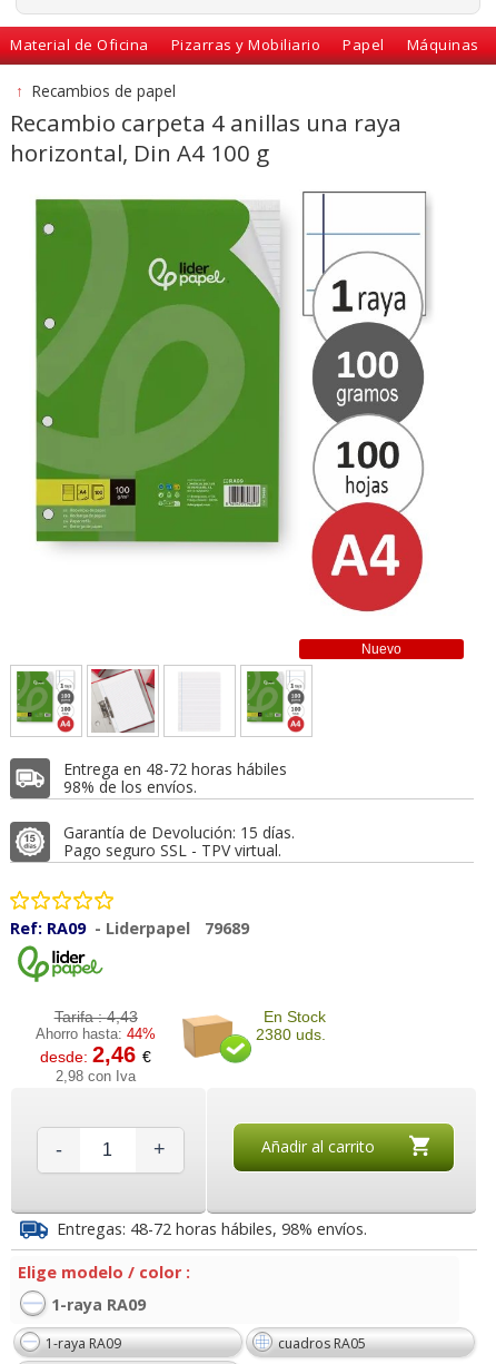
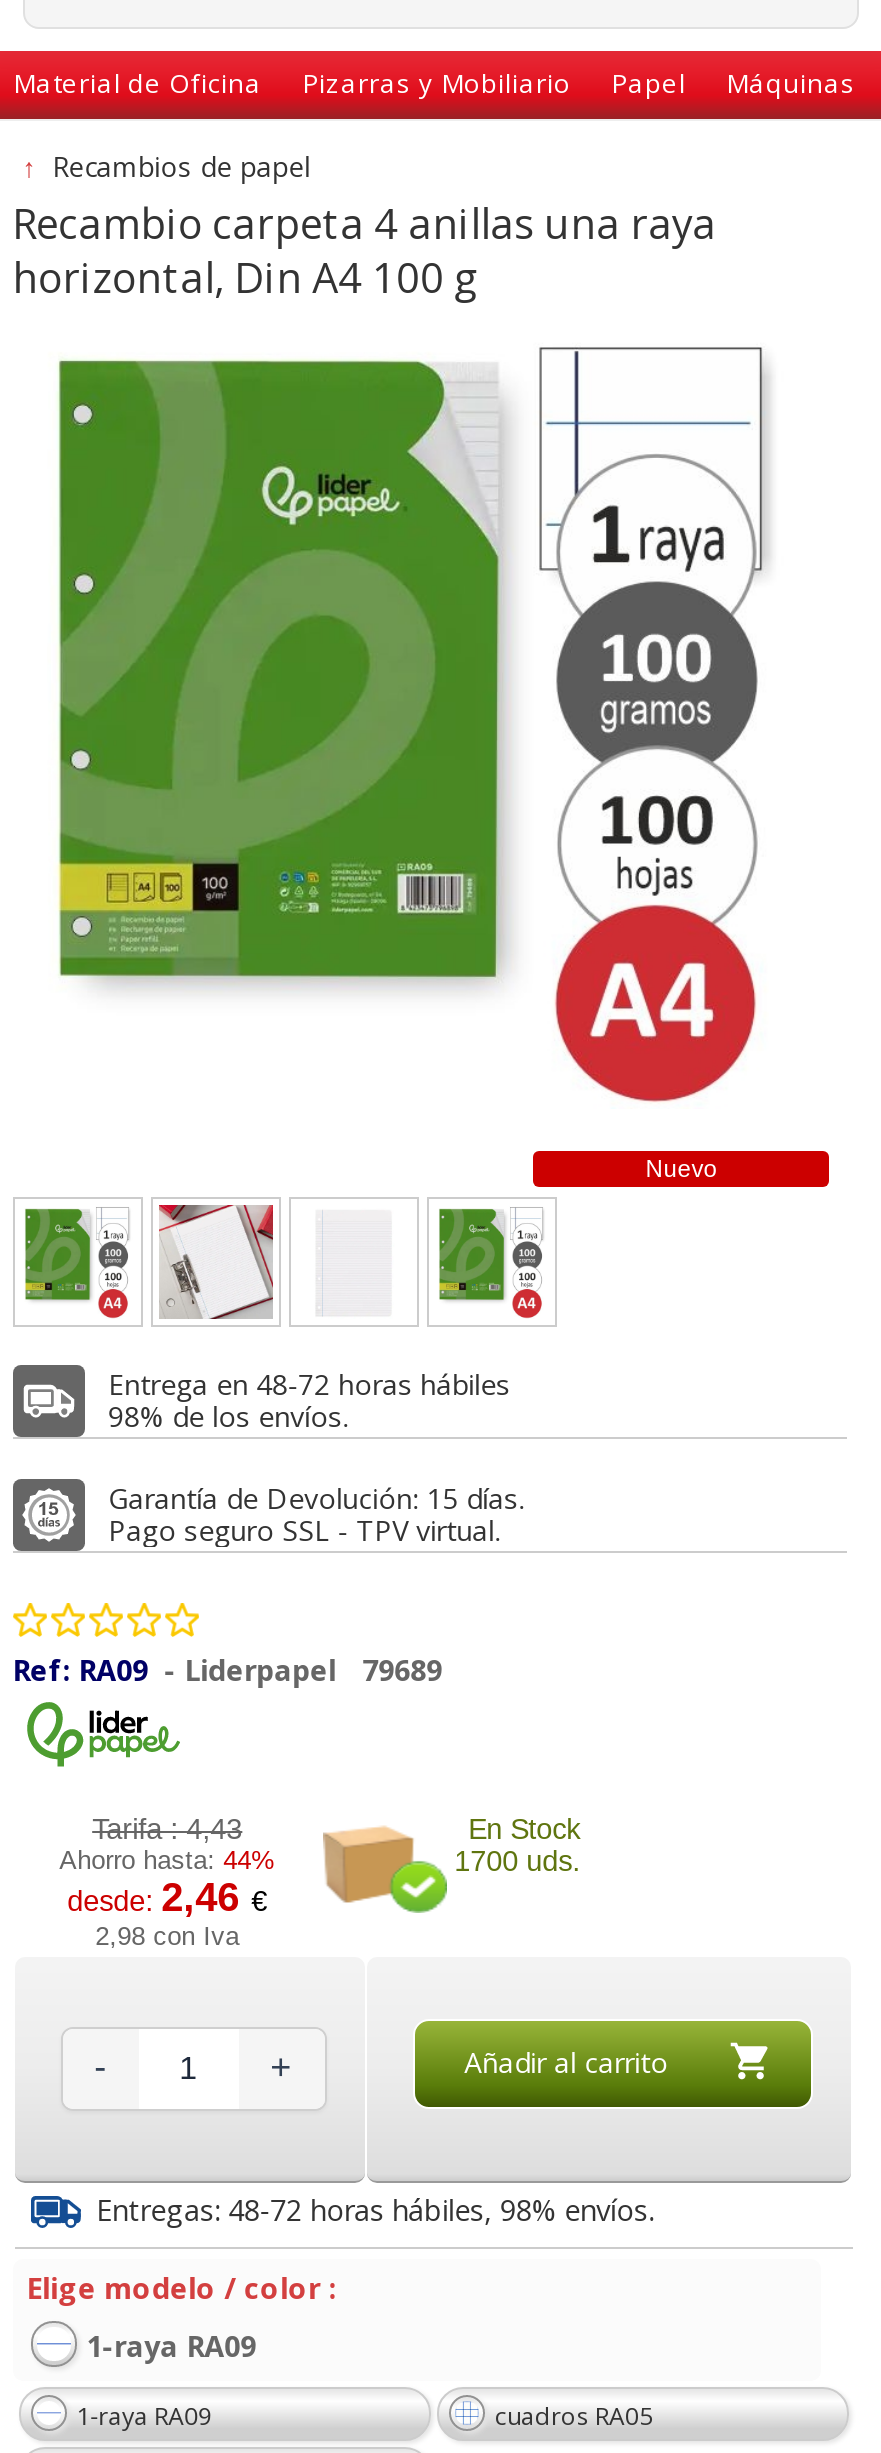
- 2380 uds.
+ 1700 uds.
